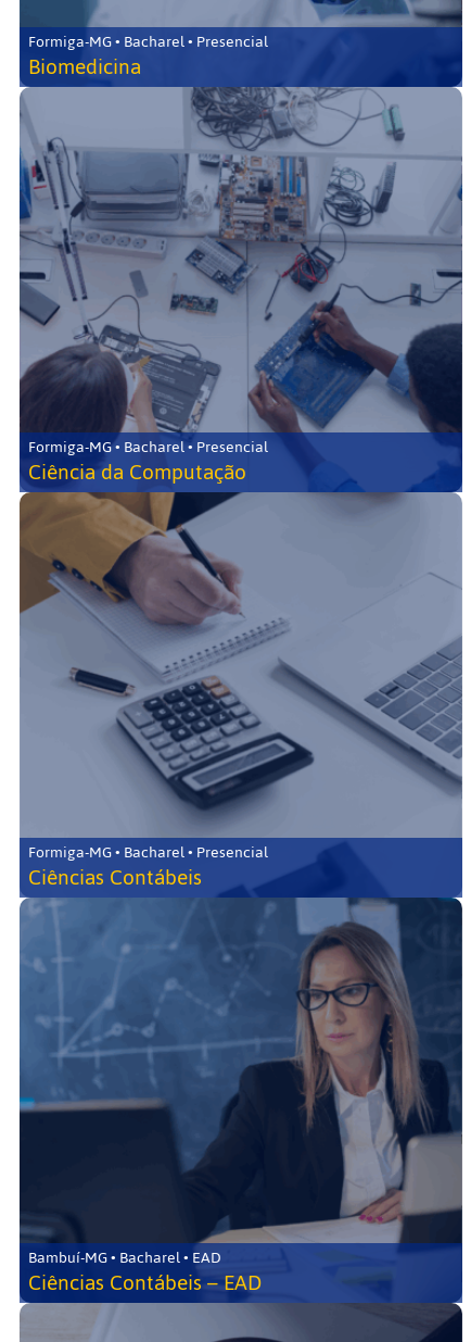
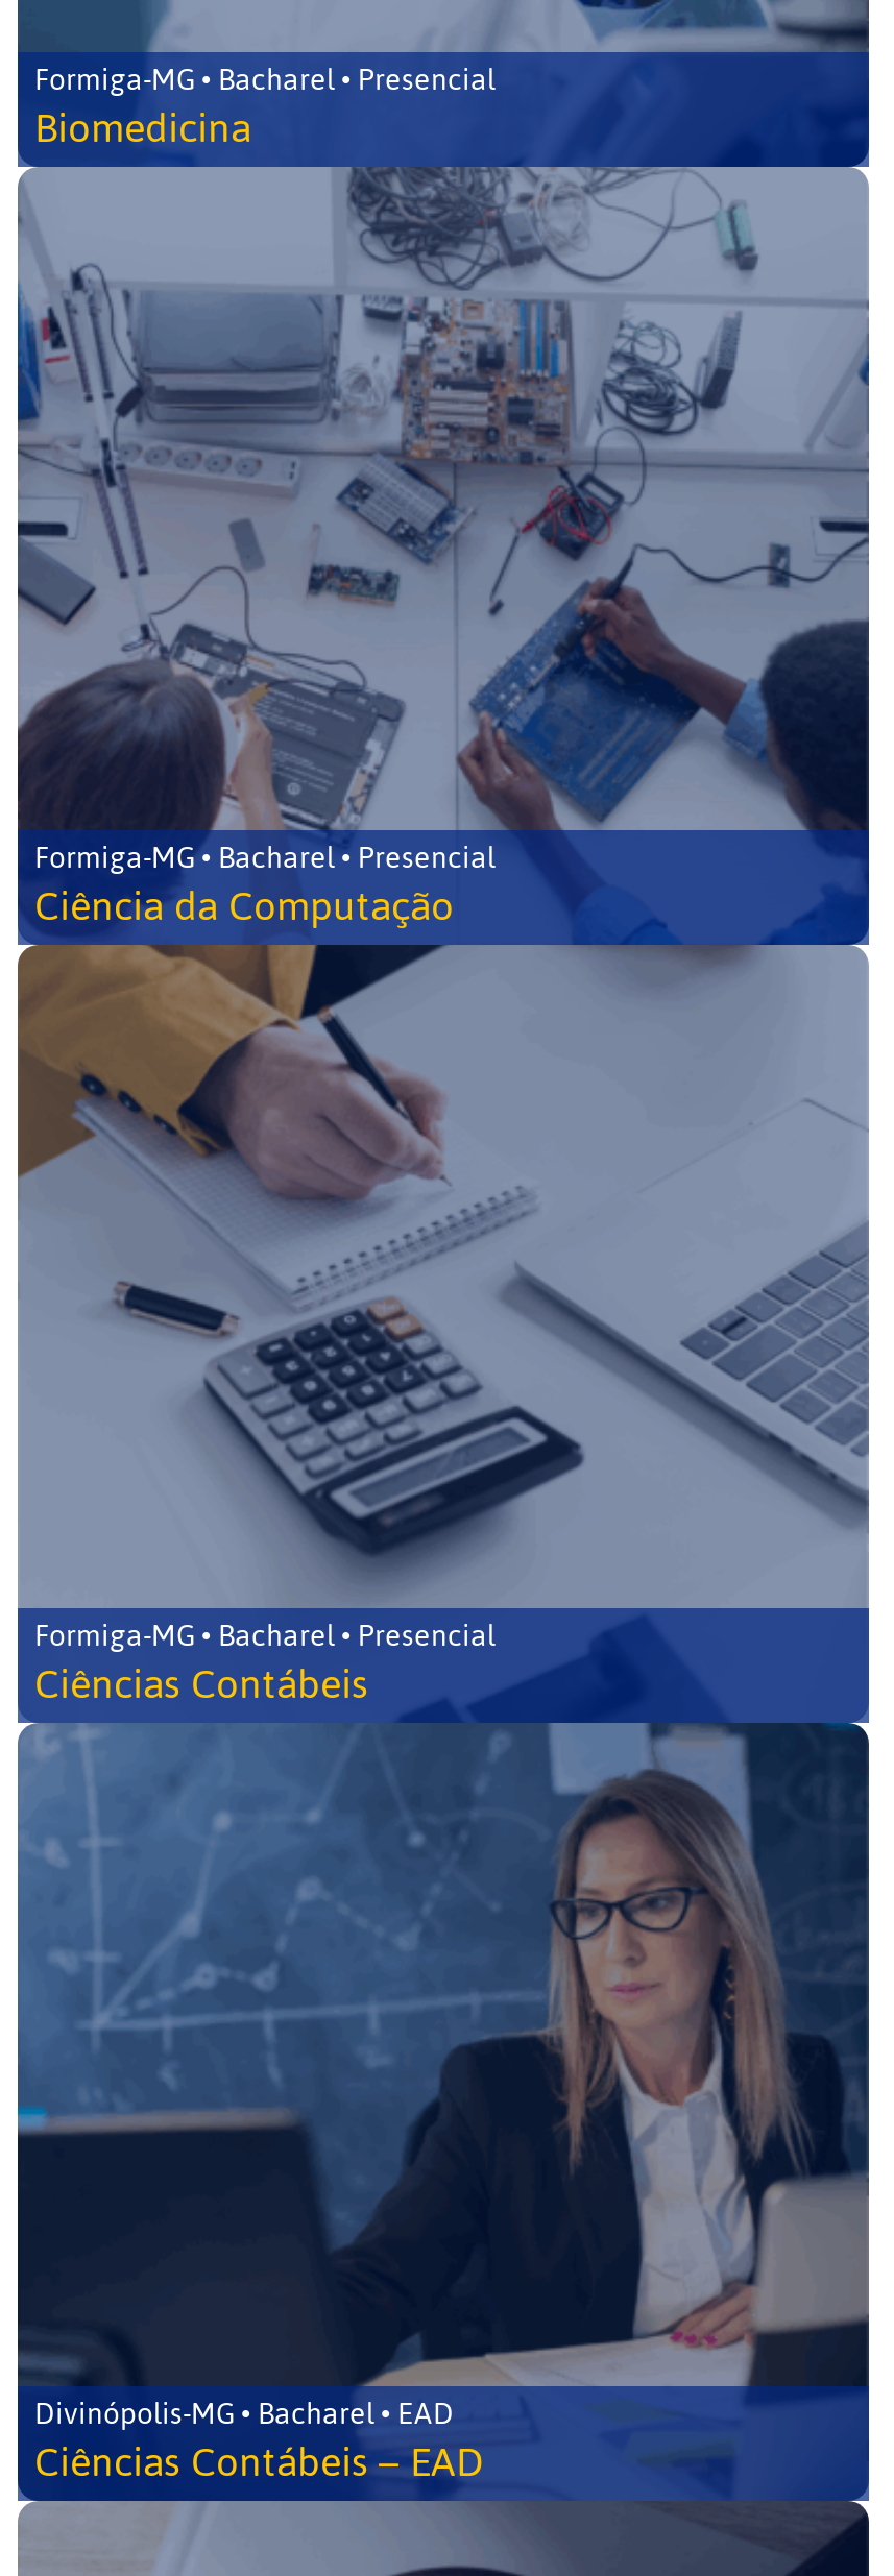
- Bambuí-MG • Bacharel • EAD
+ Divinópolis-MG • Bacharel • EAD
